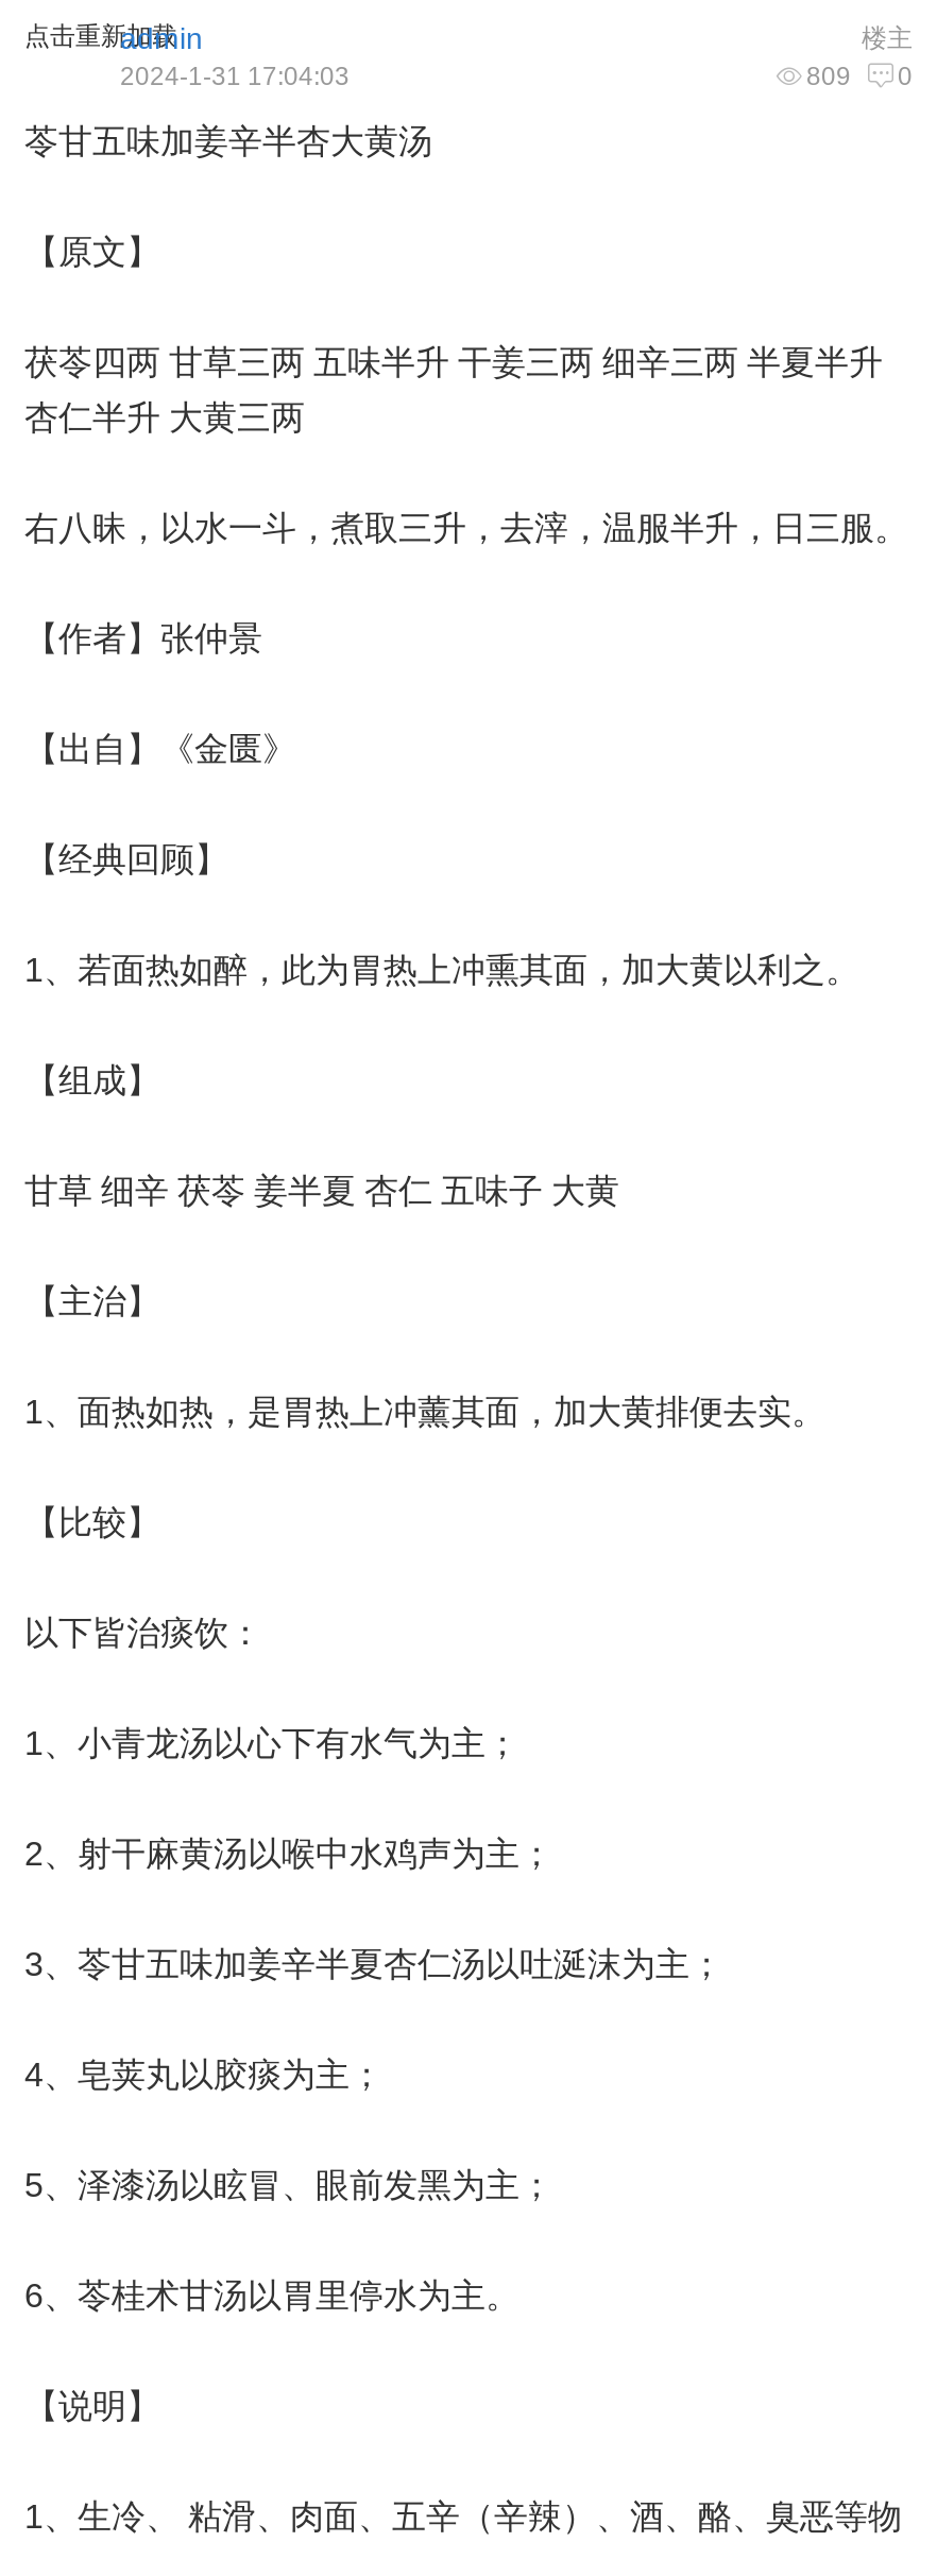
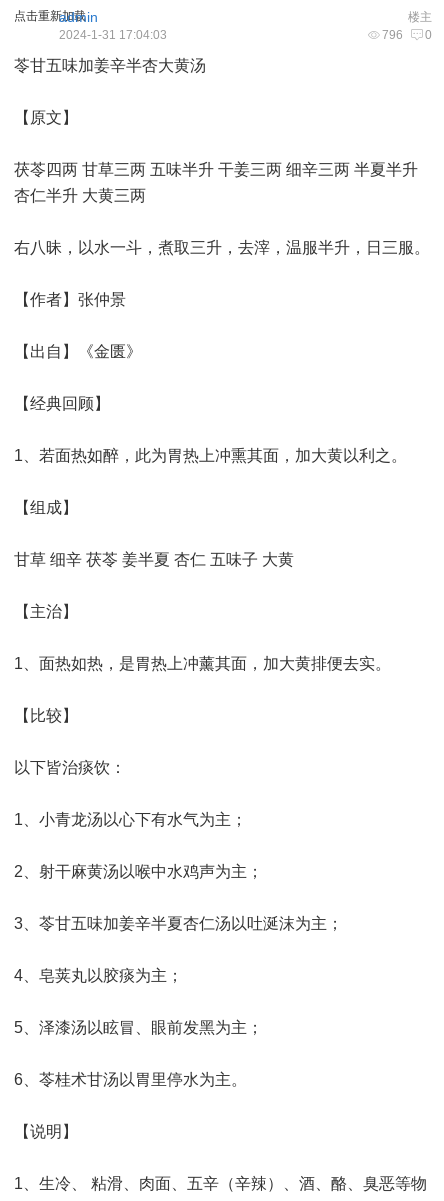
- 809 0
+ 796 0
